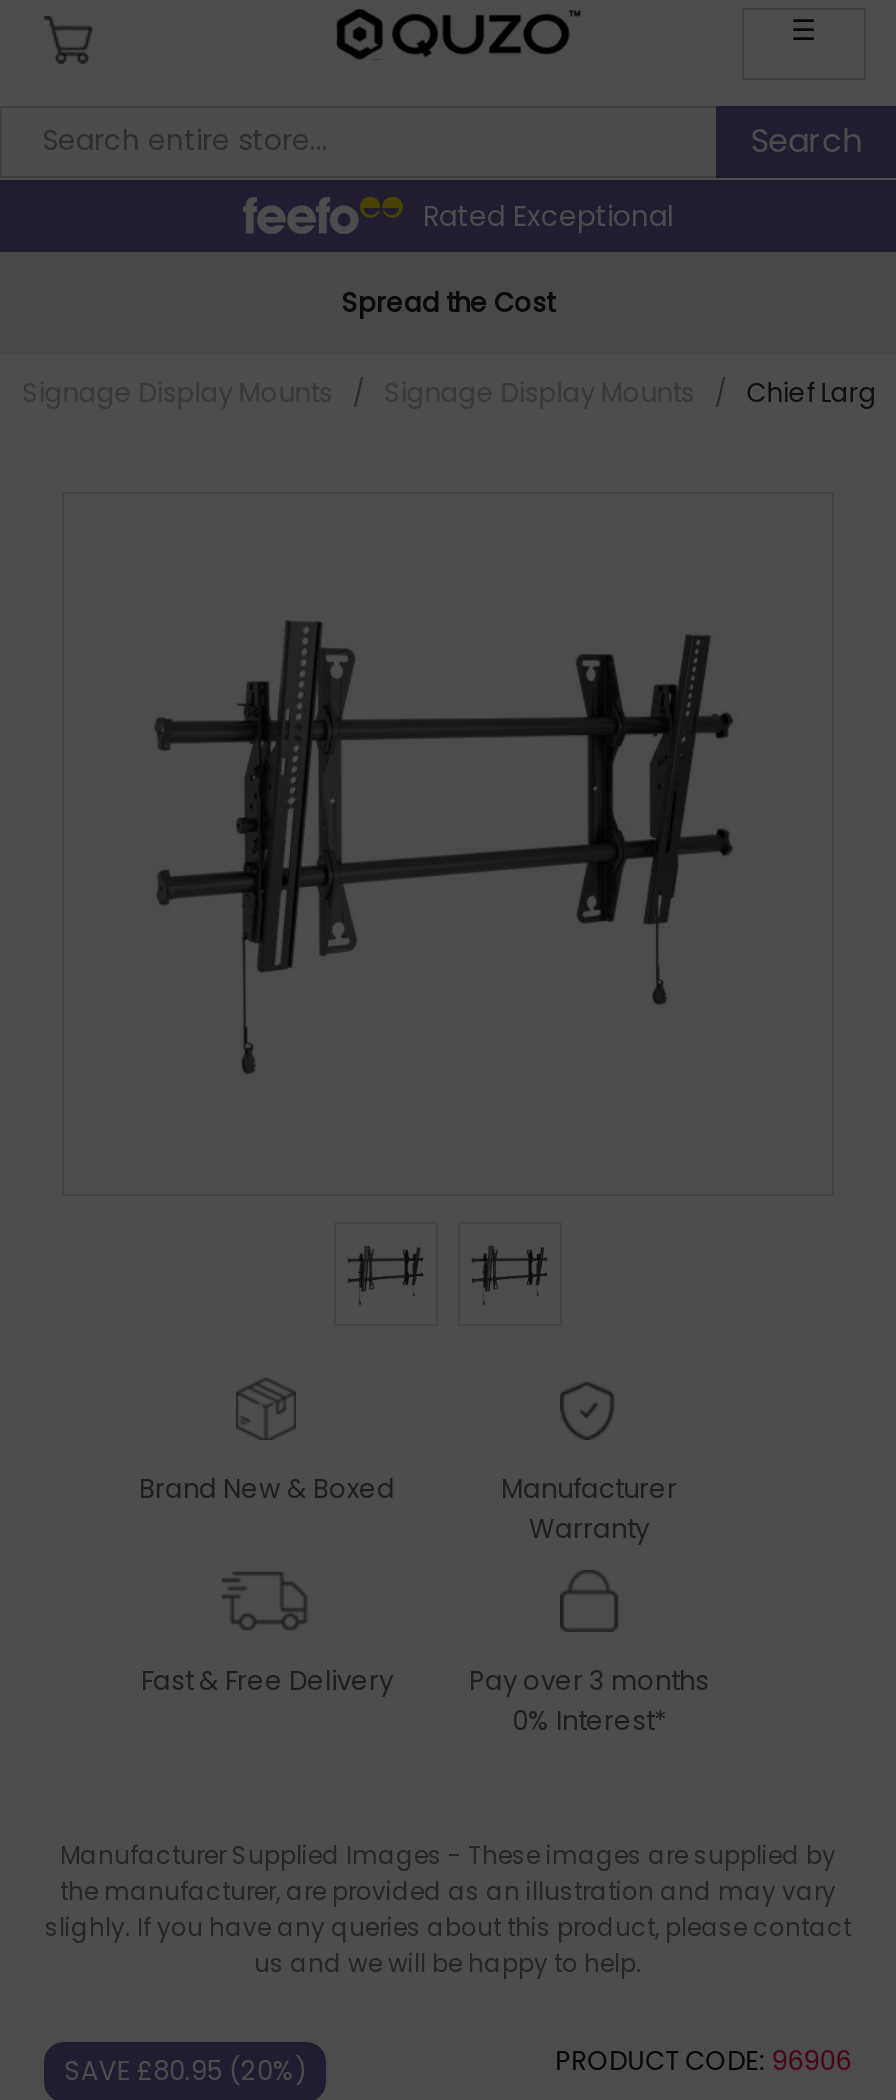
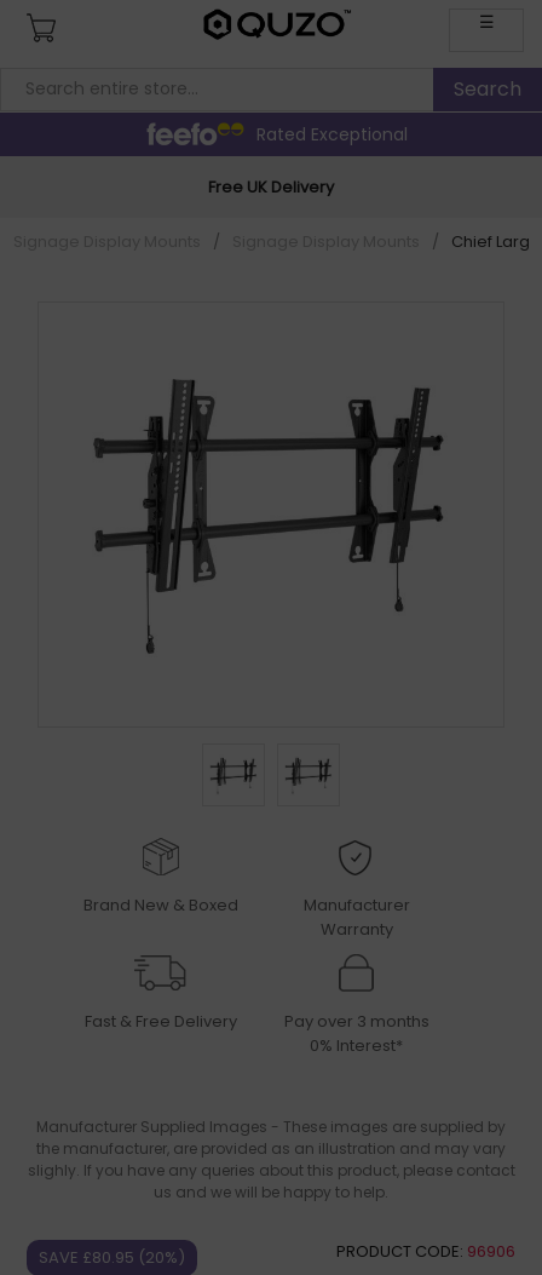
- Spread the Cost
+ Free UK Delivery
